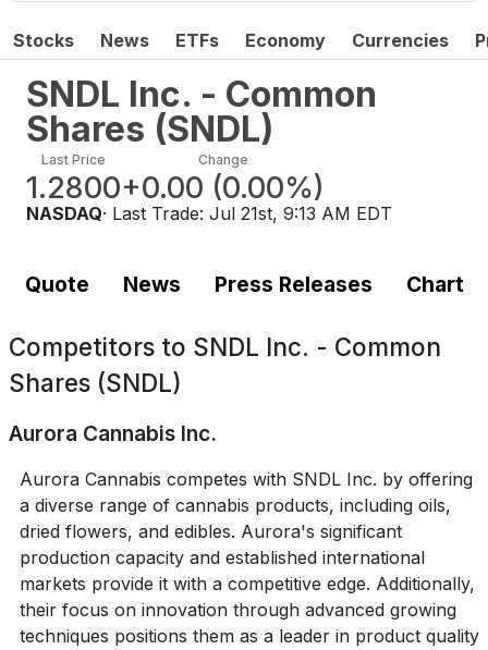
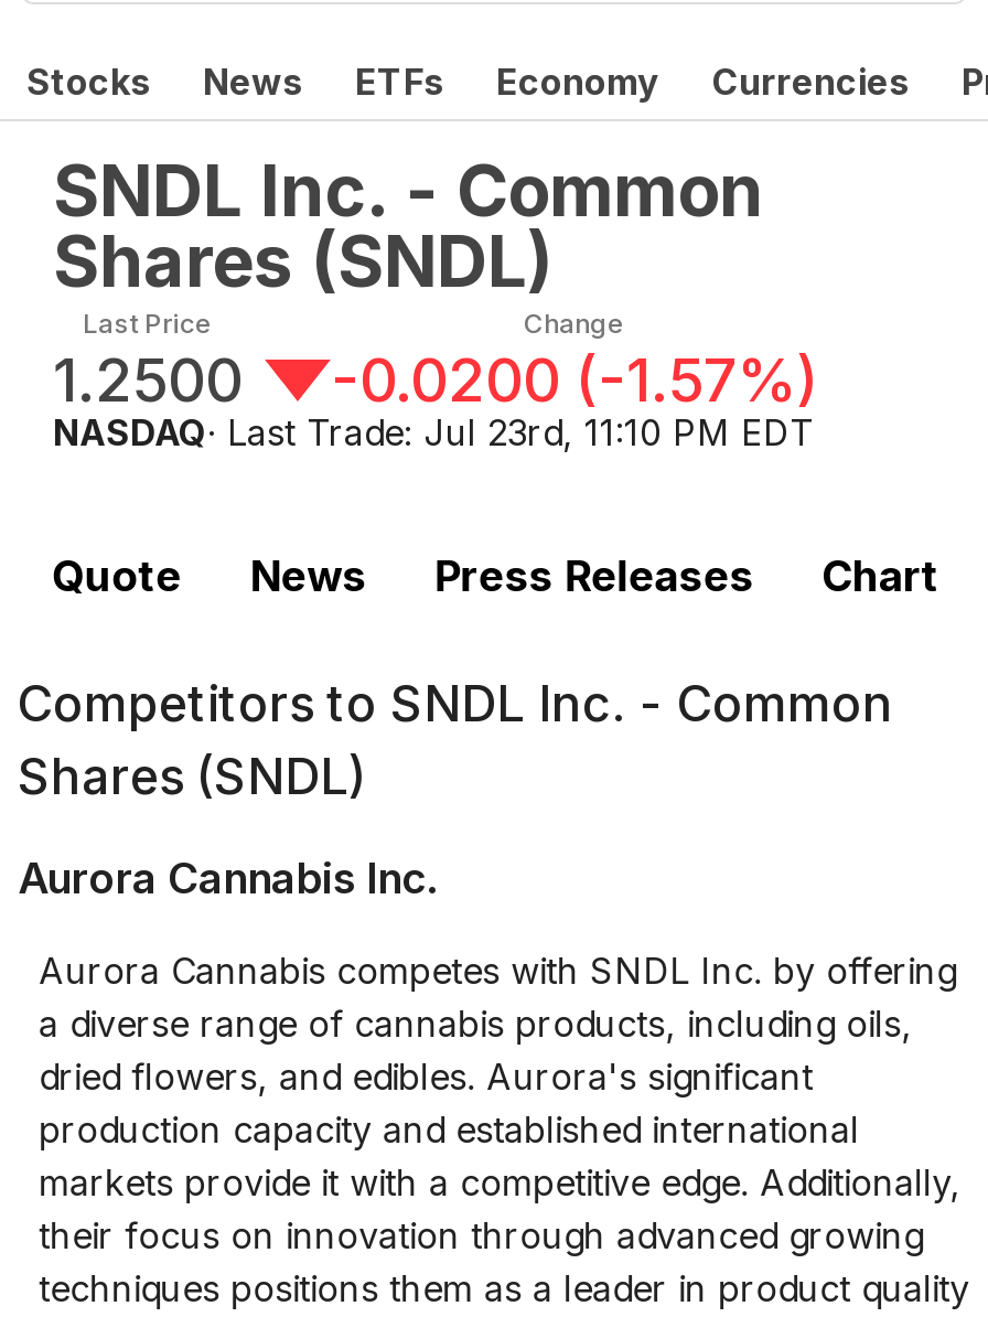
- 1.2800
+ 1.2500

- +0.00 (0.00%)
+ -0.0200 (-1.57%)

- NASDAQ · Last Trade: Jul 21st, 9:13 AM EDT
+ NASDAQ · Last Trade: Jul 23rd, 11:10 PM EDT
